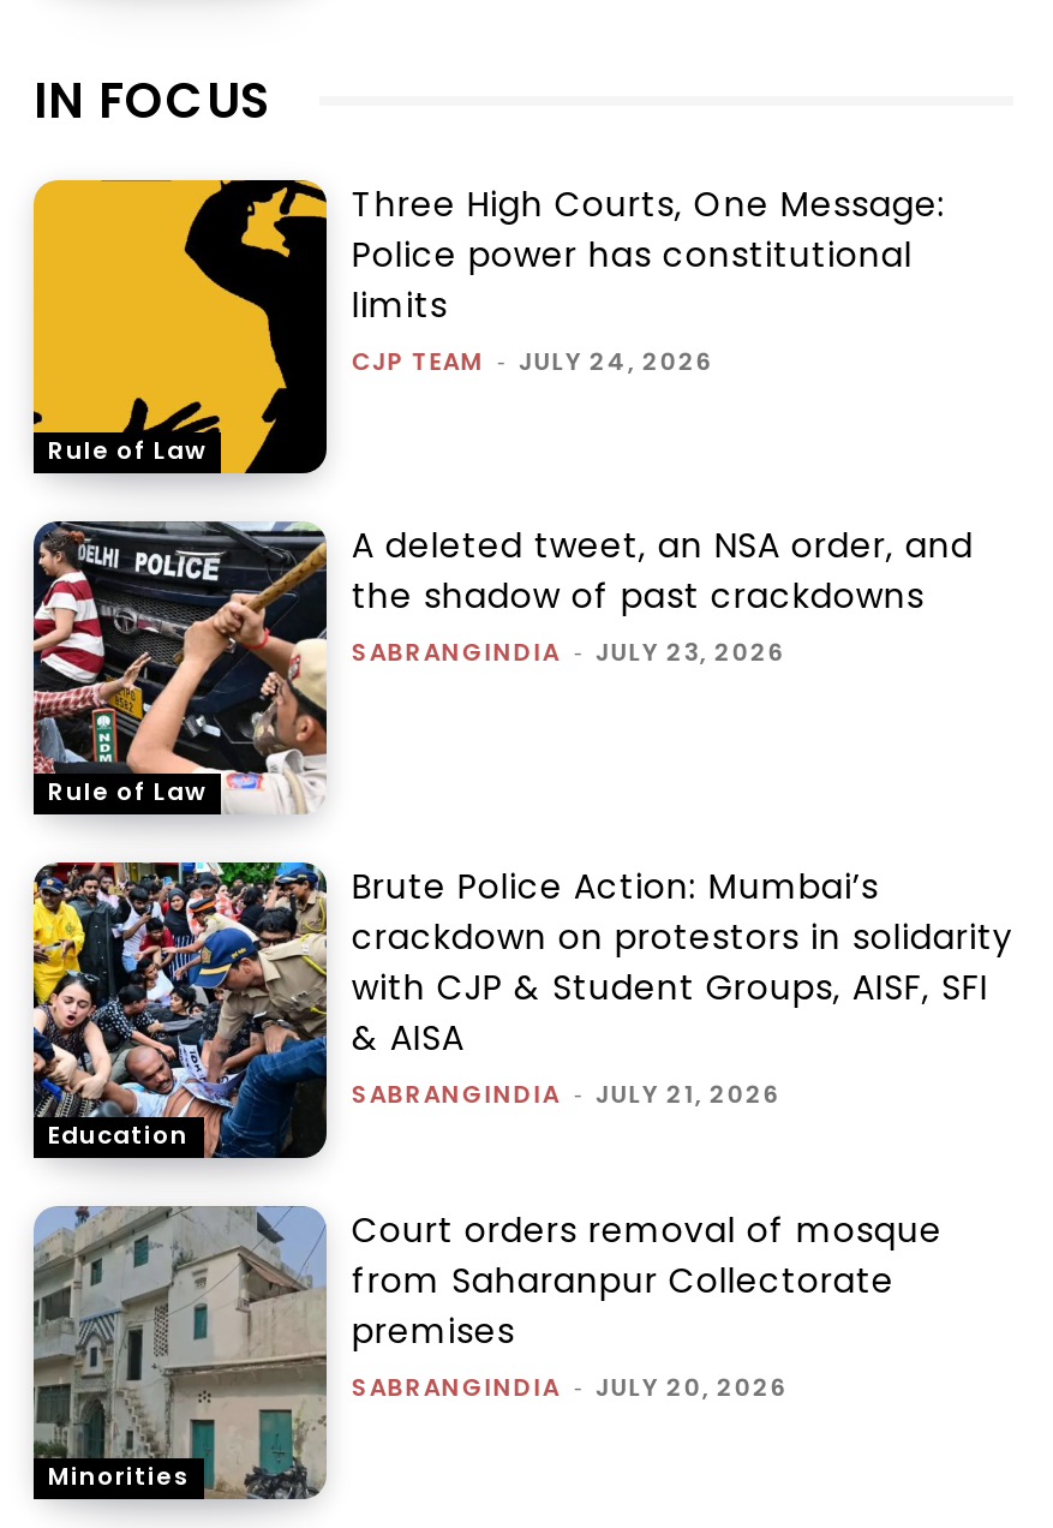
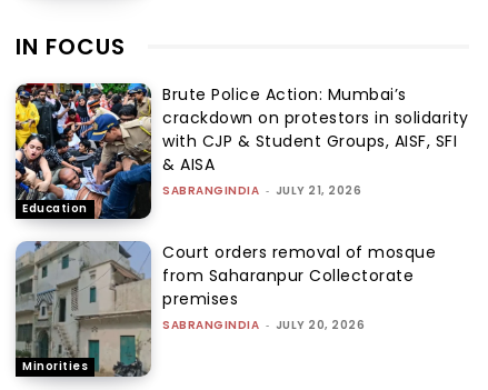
- [image]
- Rule of Law

- Three High Courts, One Message:
- Police power has constitutional
- limits
- CJP TEAM - JULY 24, 2026

- [image]
- Rule of Law

- A deleted tweet, an NSA order, and
- the shadow of past crackdowns
- SABRANGINDIA - JULY 23, 2026
